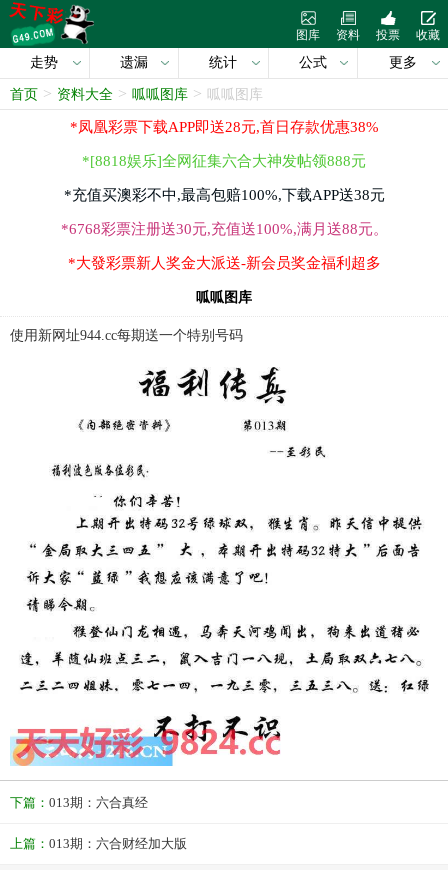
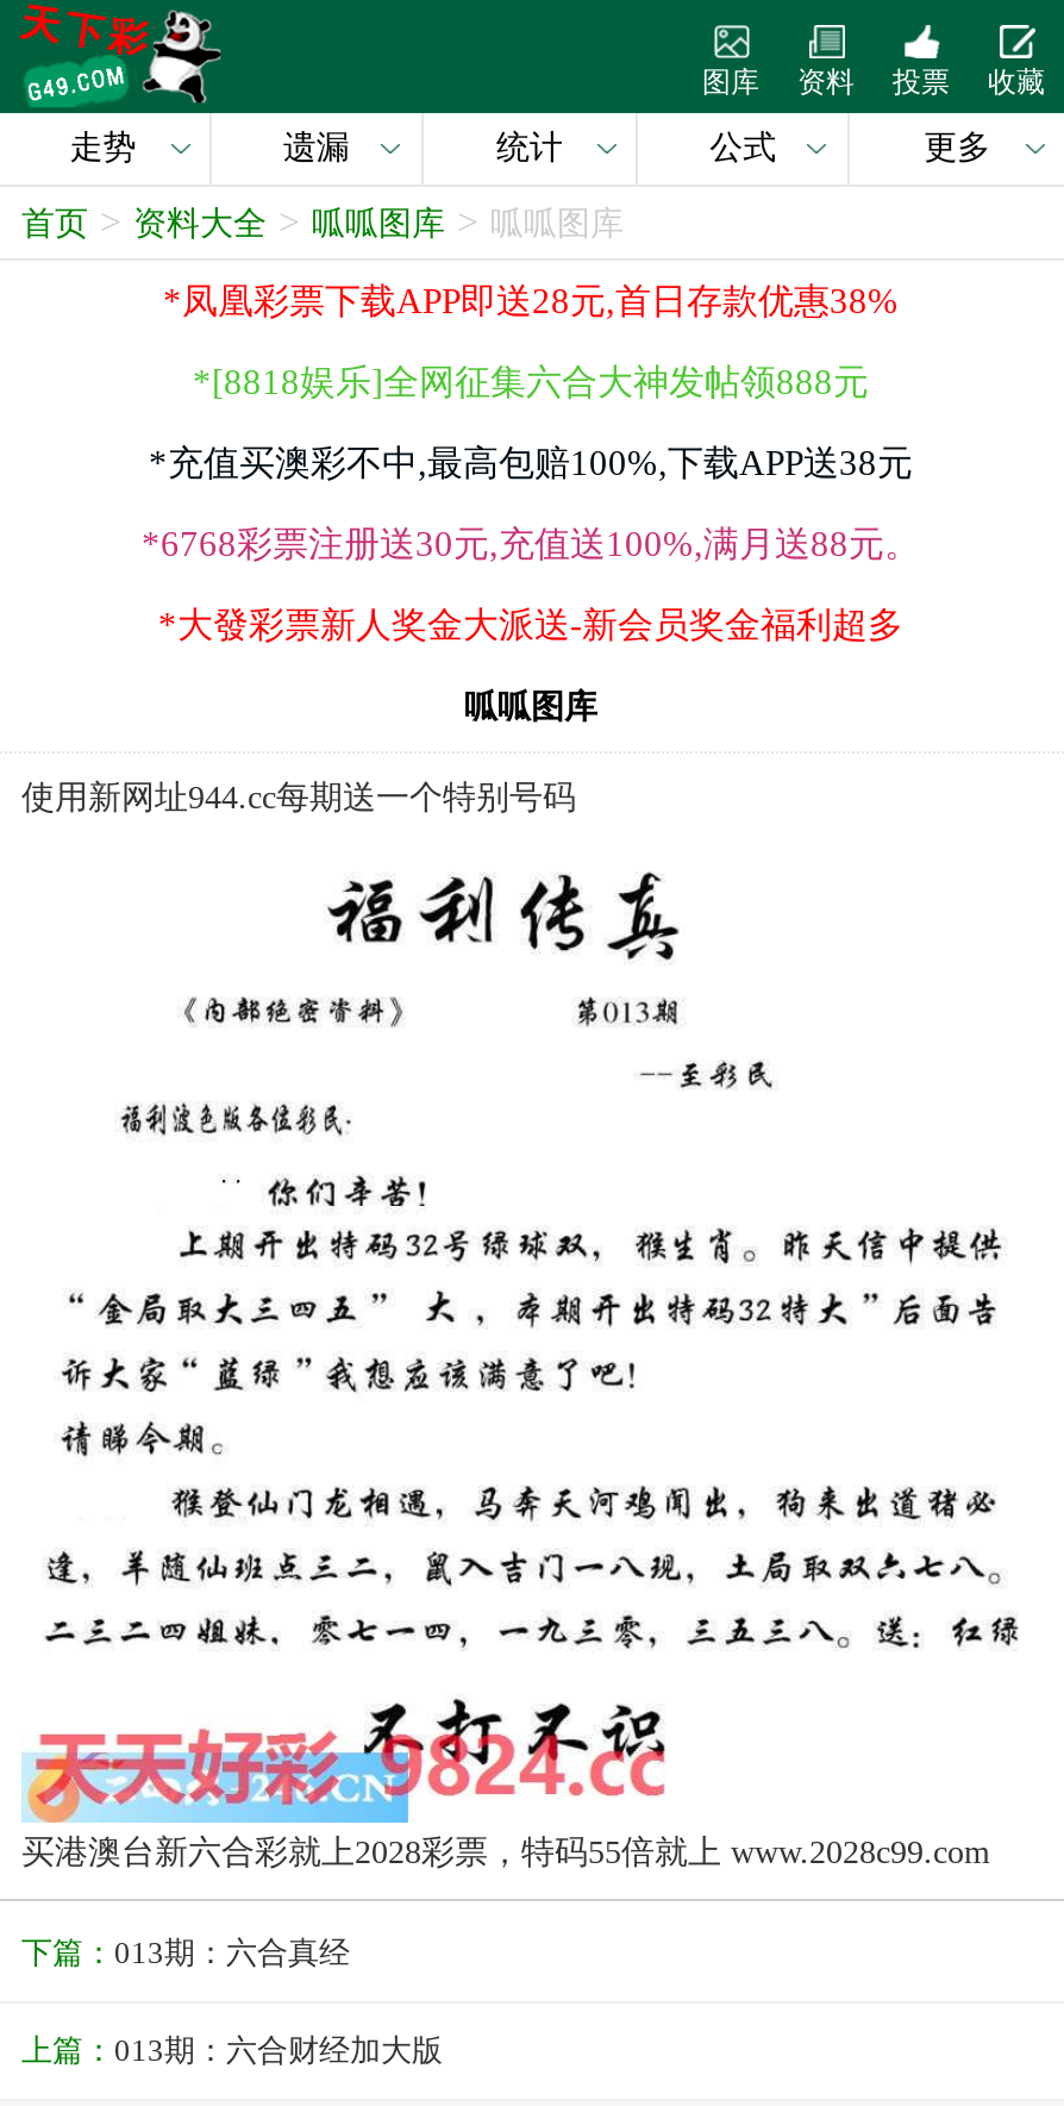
+ 买港澳台新六合彩就上2028彩票，特码55倍就上 www.2028c99.com
